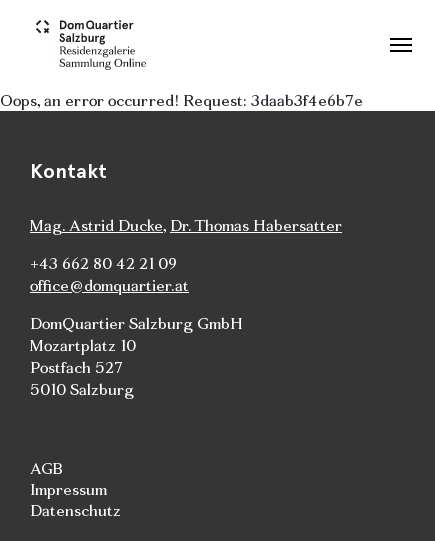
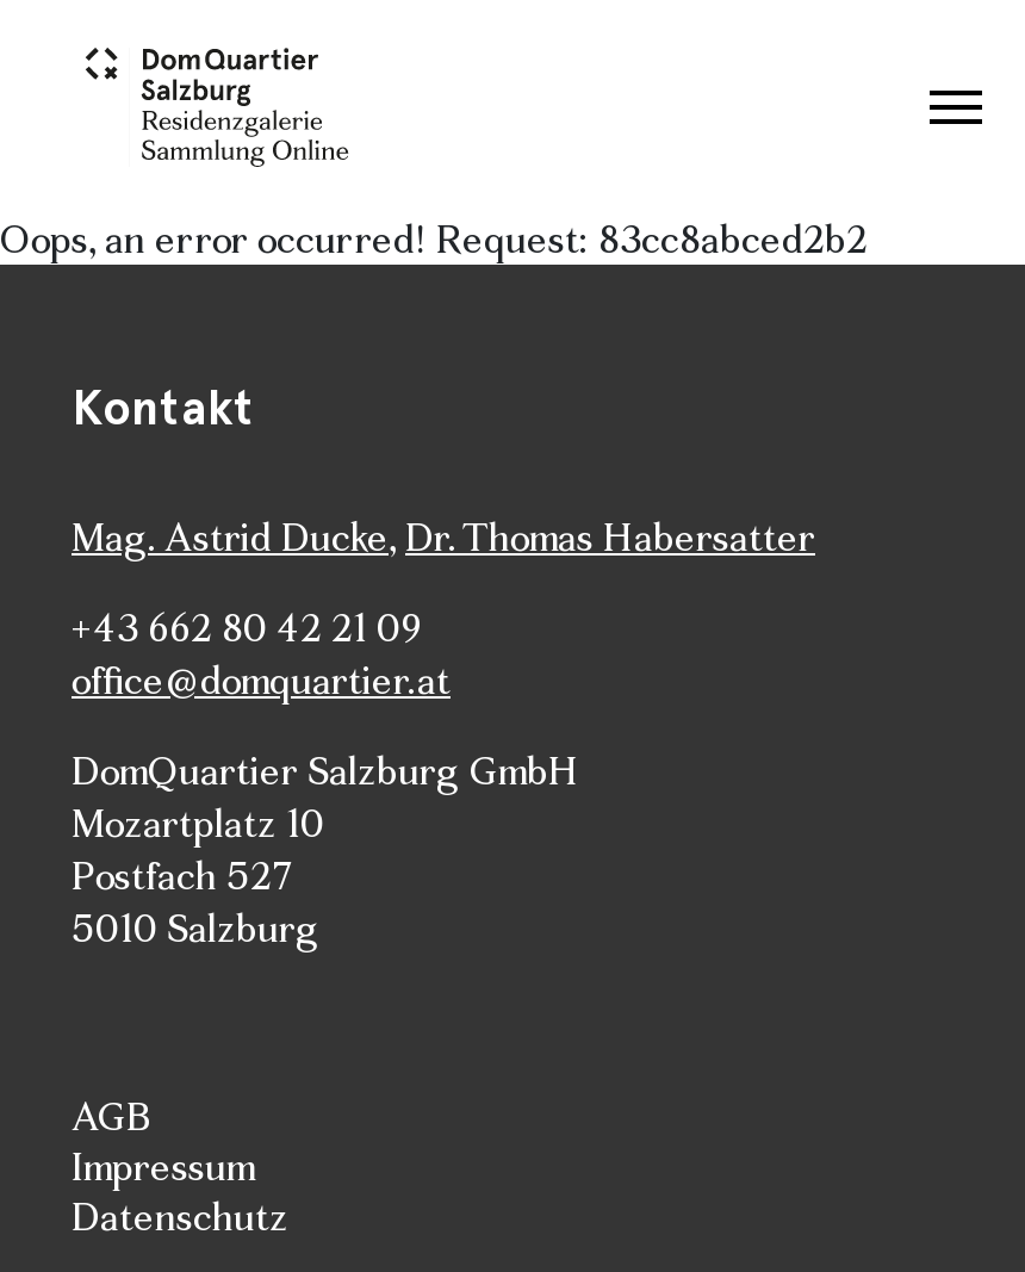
- Oops, an error occurred! Request: 3daab3f4e6b7e
+ Oops, an error occurred! Request: 83cc8abced2b2
